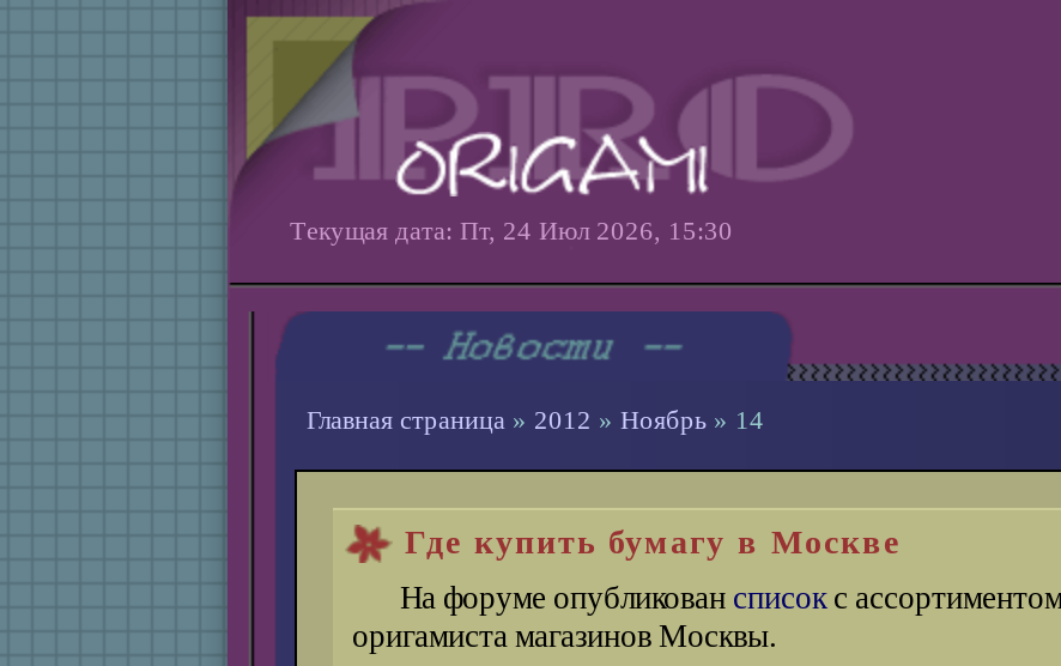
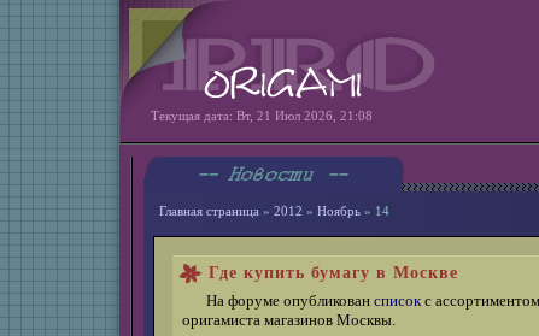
- Текущая дата: Пт, 24 Июл 2026, 15:30
+ Текущая дата: Вт, 21 Июл 2026, 21:08
